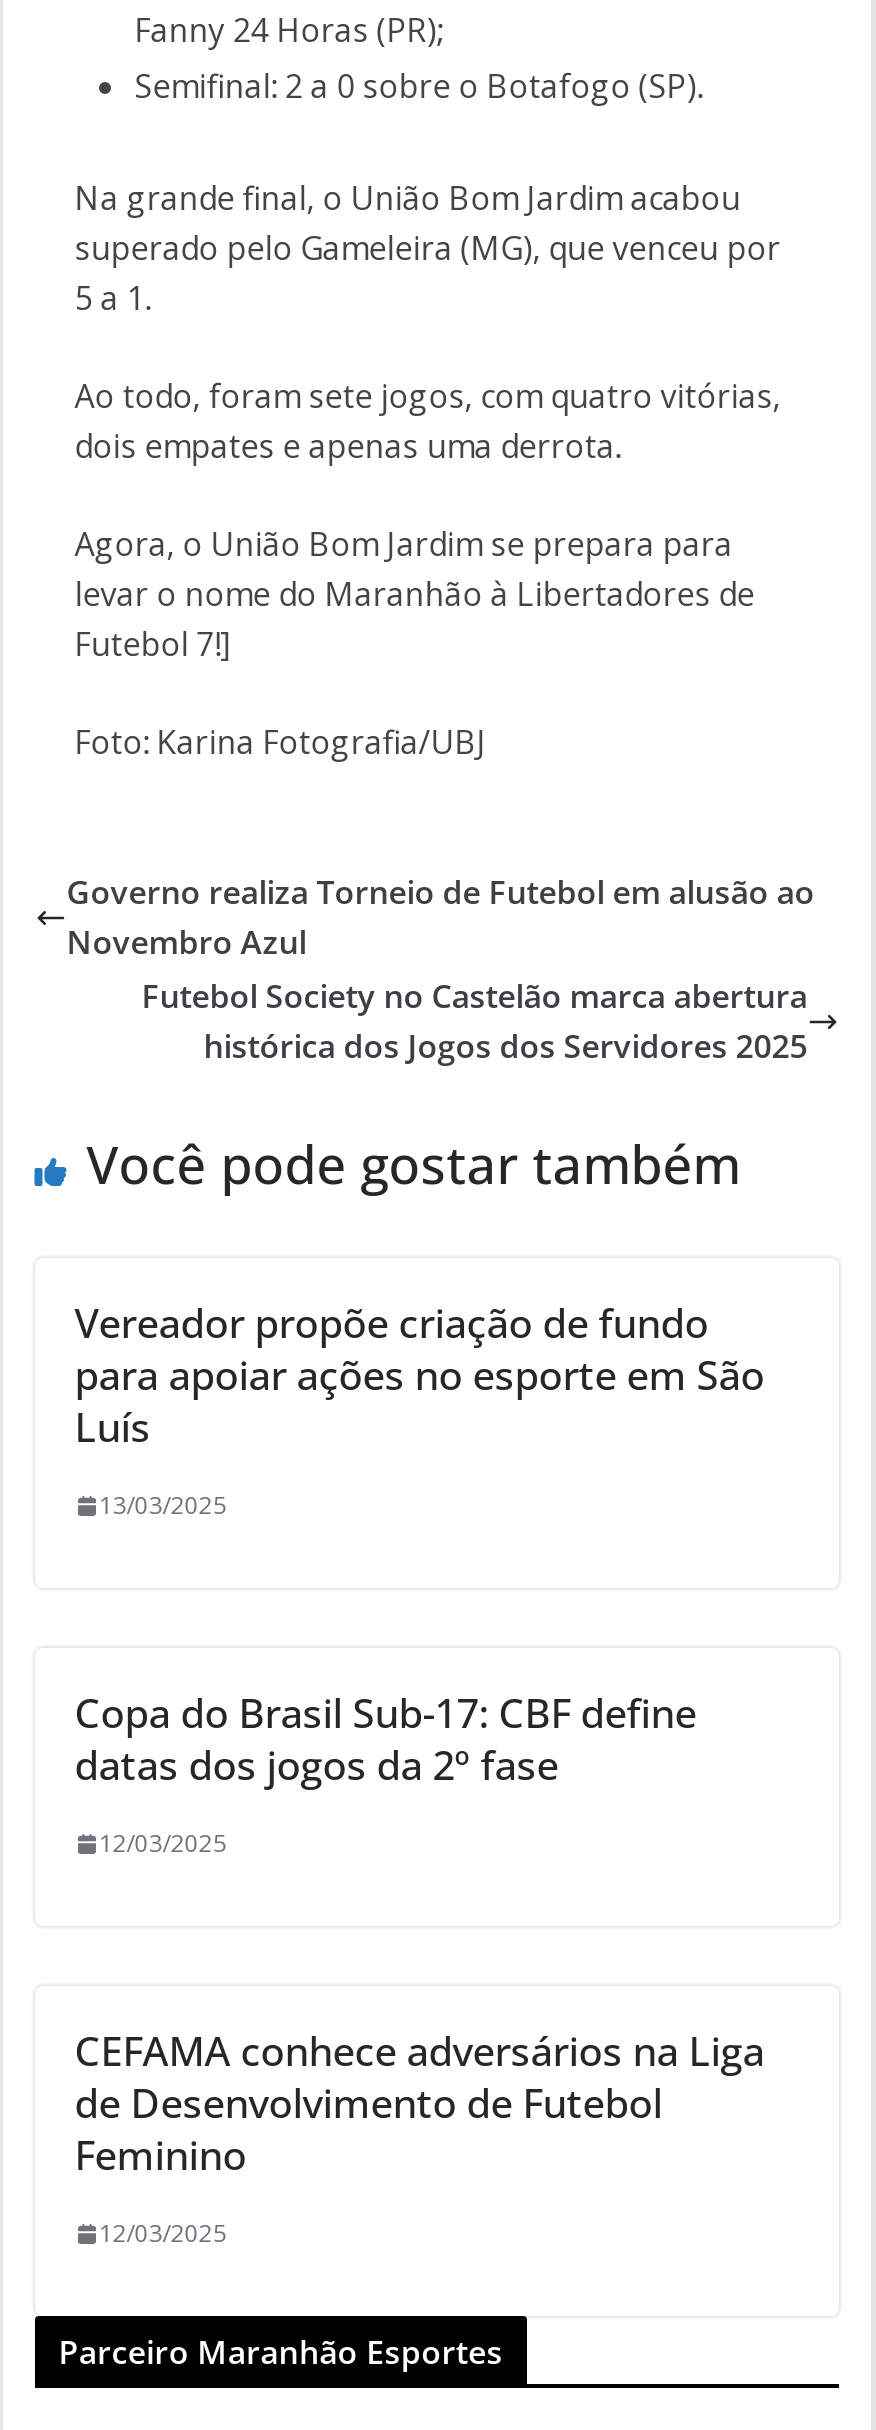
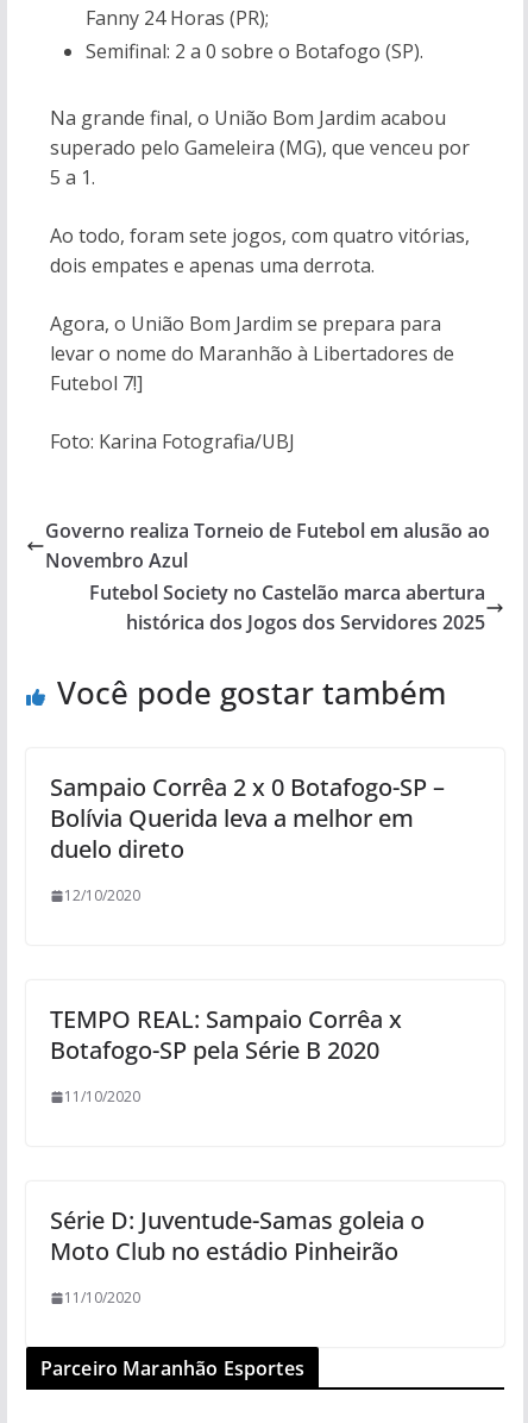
- Vereador propõe criação de fundo
- para apoiar ações no esporte em São
- Luís
+ Sampaio Corrêa 2 x 0 Botafogo-SP –
+ Bolívia Querida leva a melhor em
+ duelo direto

- 13/03/2025
+ 12/10/2020

- Copa do Brasil Sub-17: CBF define
- datas dos jogos da 2º fase
+ TEMPO REAL: Sampaio Corrêa x
+ Botafogo-SP pela Série B 2020

- 12/03/2025
+ 11/10/2020

- CEFAMA conhece adversários na Liga
- de Desenvolvimento de Futebol
- Feminino
+ Série D: Juventude-Samas goleia o
+ Moto Club no estádio Pinheirão

- 12/03/2025
+ 11/10/2020
